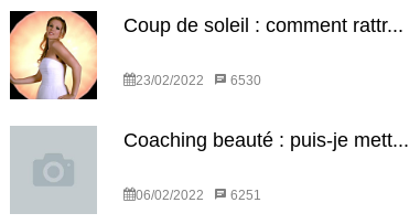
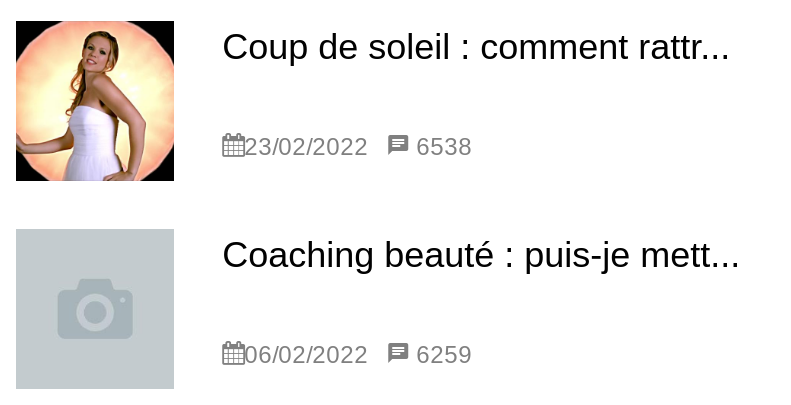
- 23/02/2022 6530
+ 23/02/2022 6538

- 06/02/2022 6251
+ 06/02/2022 6259
